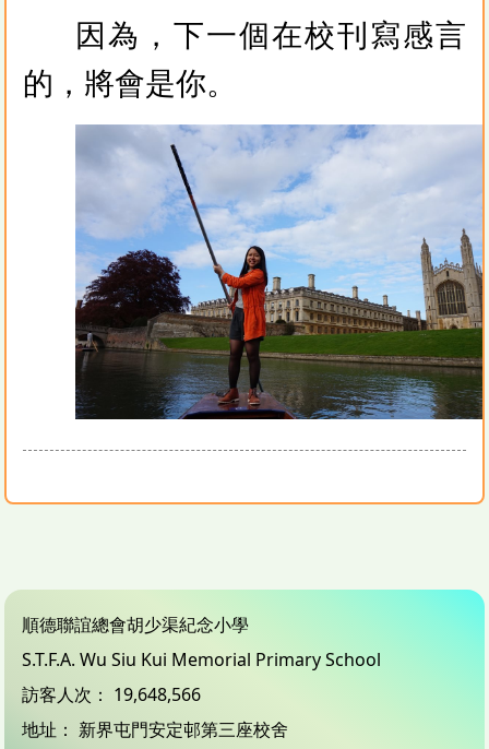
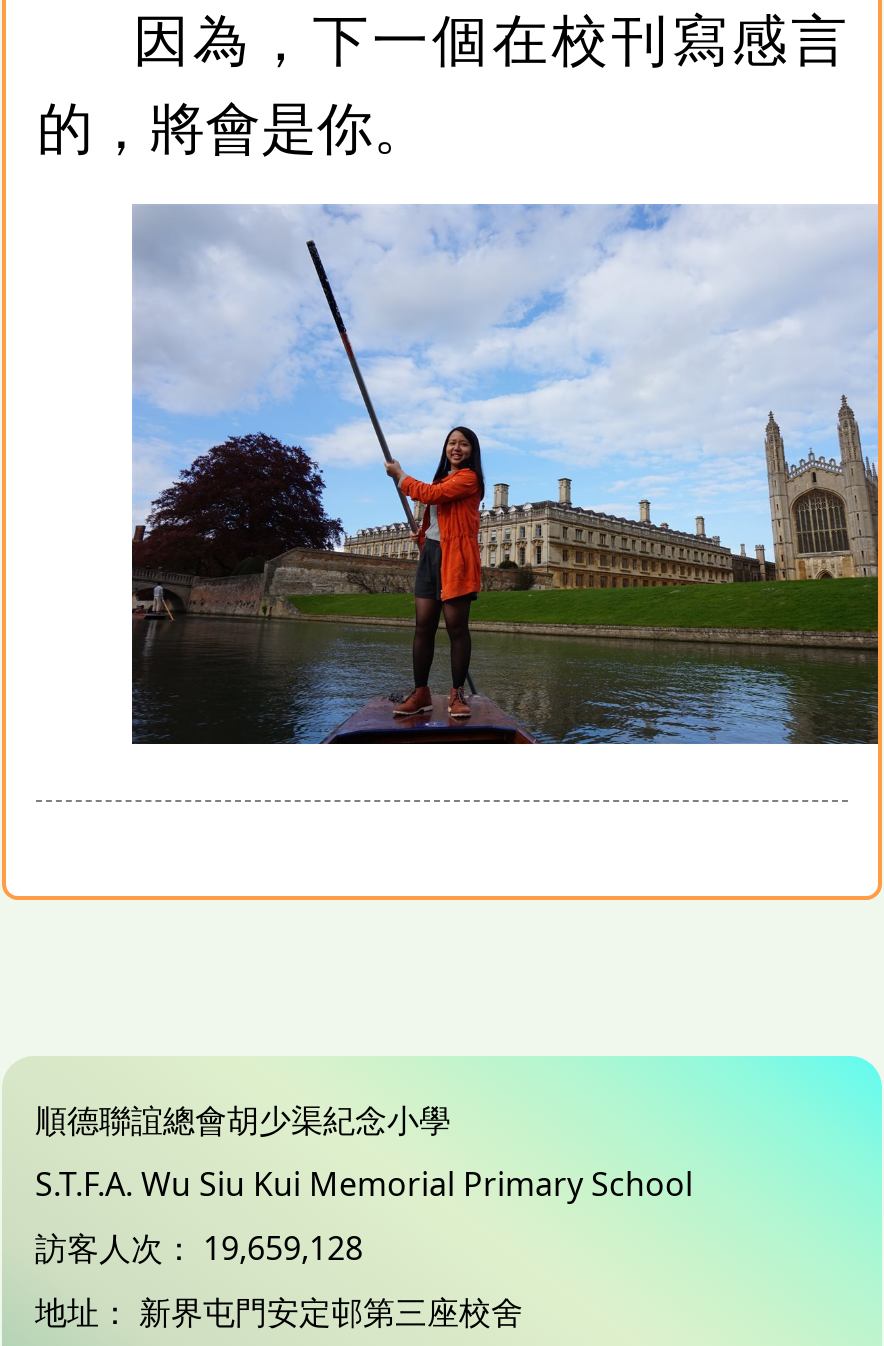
- 訪客人次： 19,648,566
+ 訪客人次： 19,659,128
